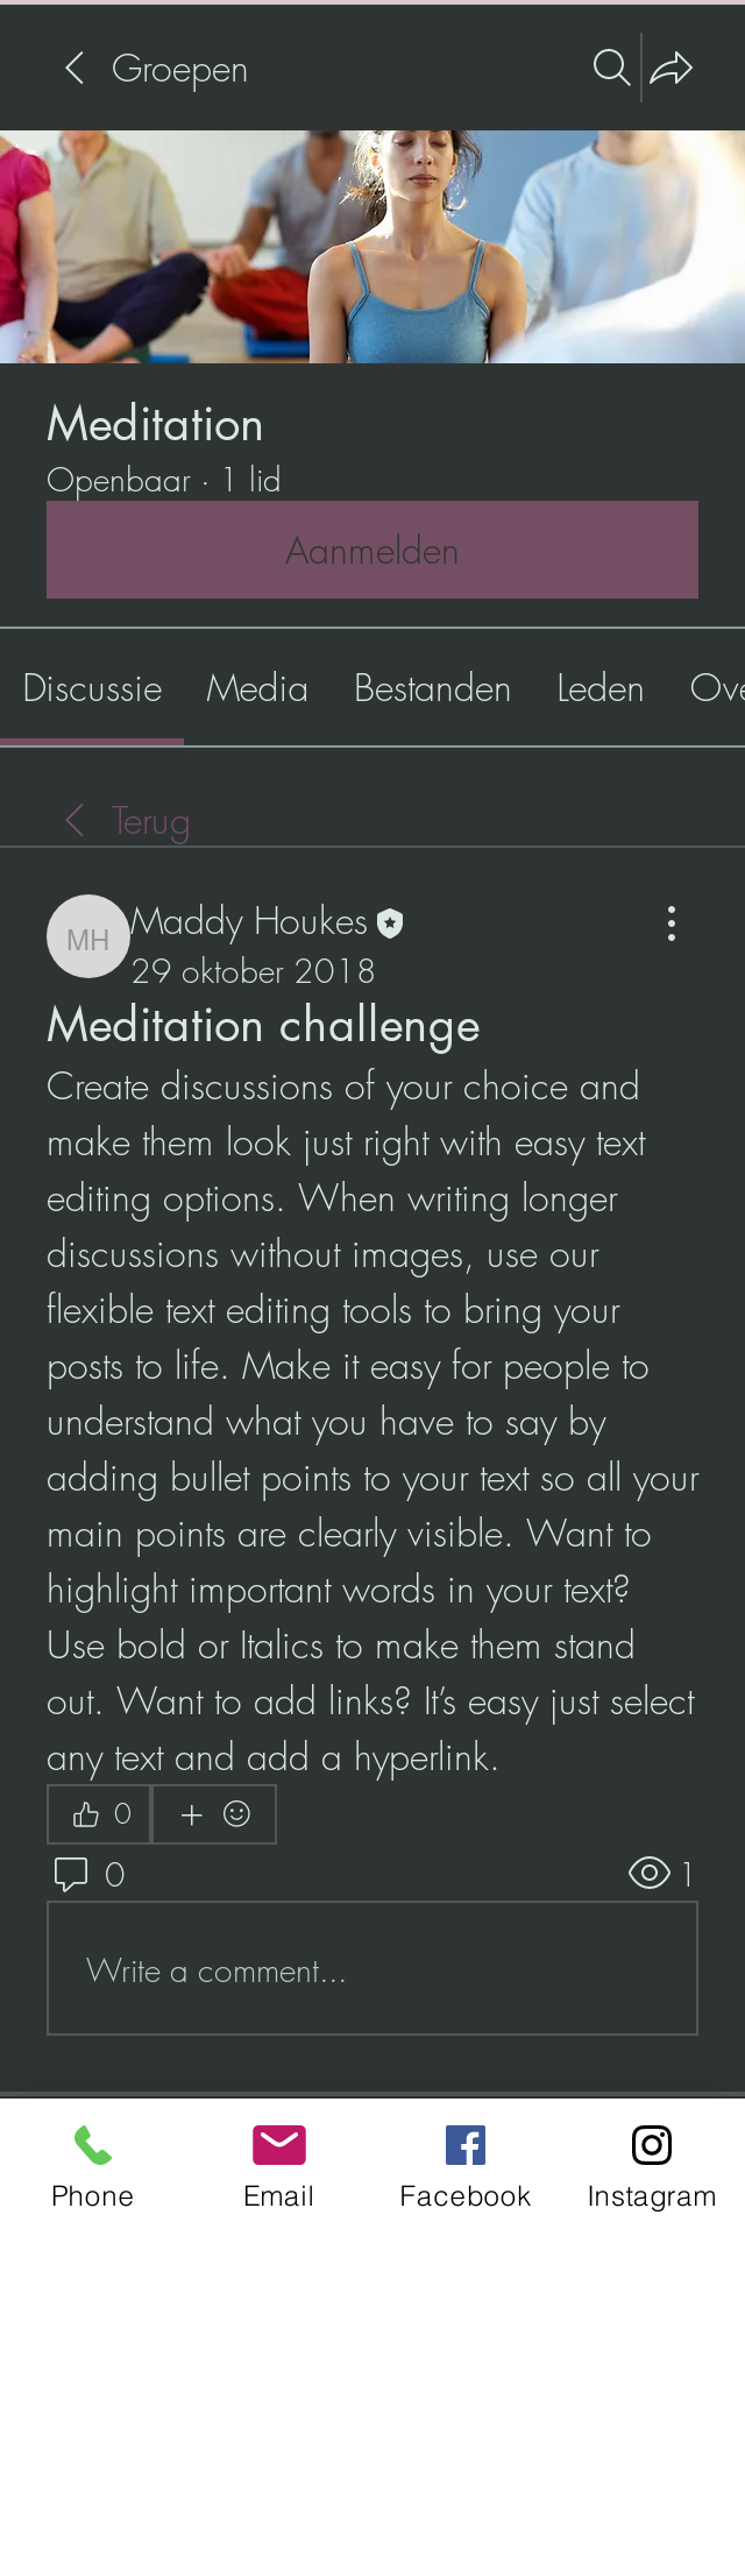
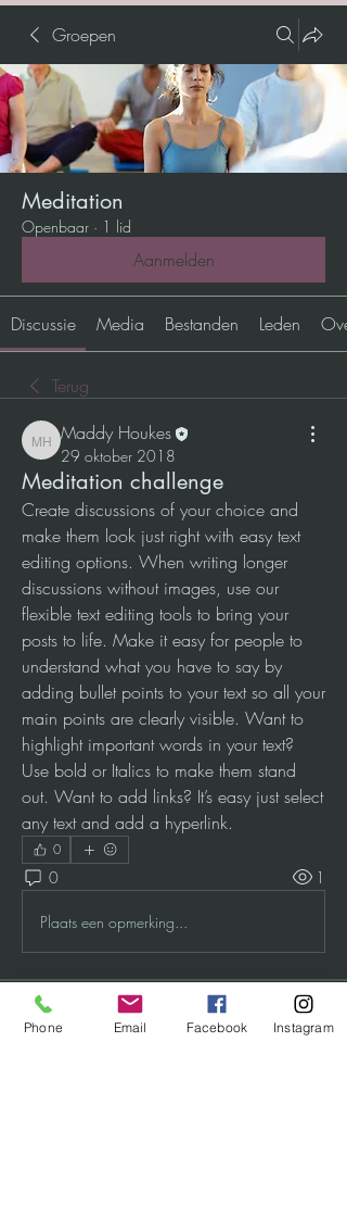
- Write a comment...
+ Plaats een opmerking...
